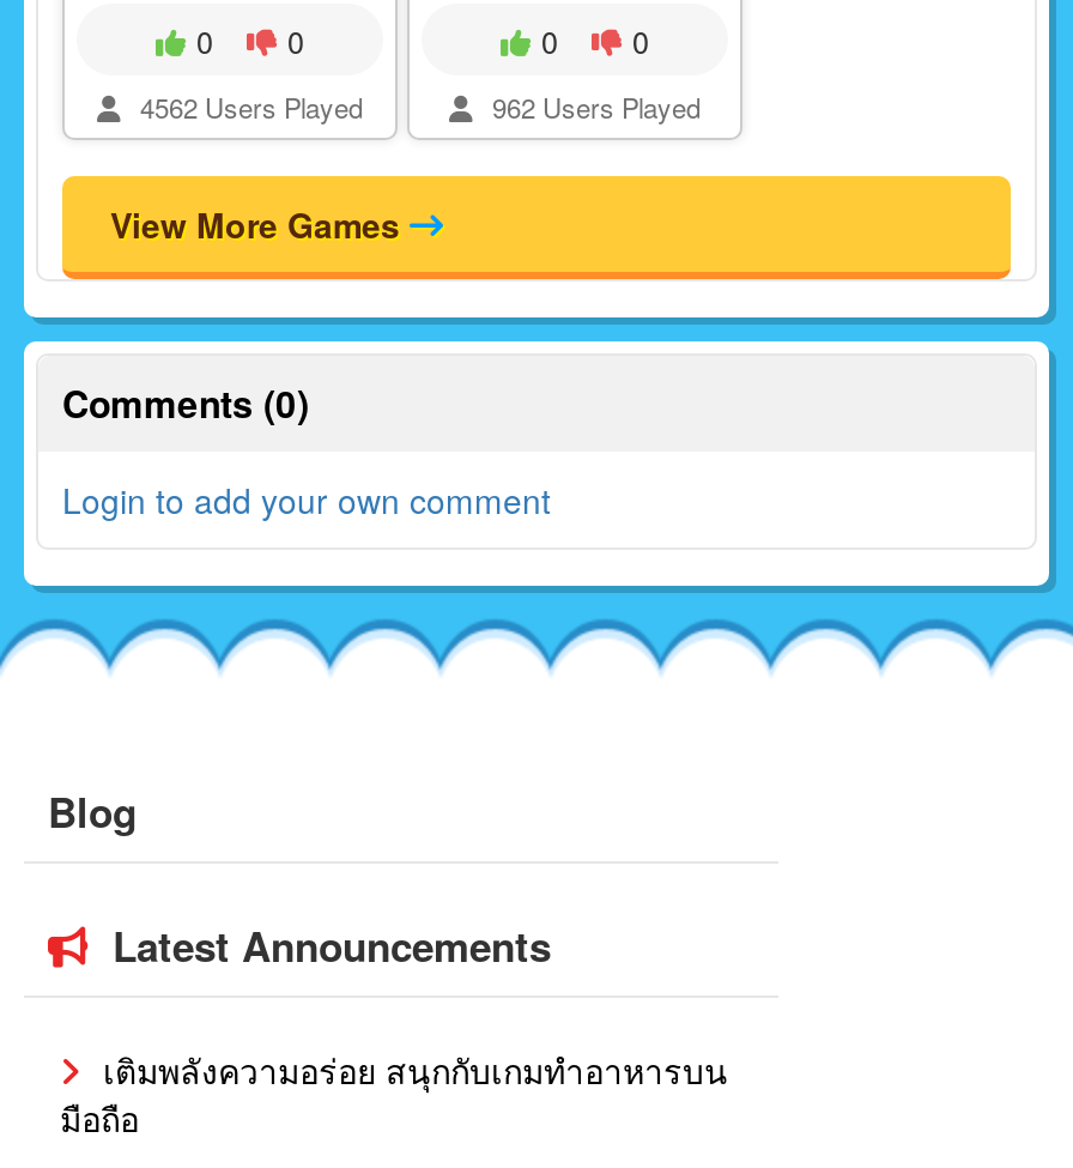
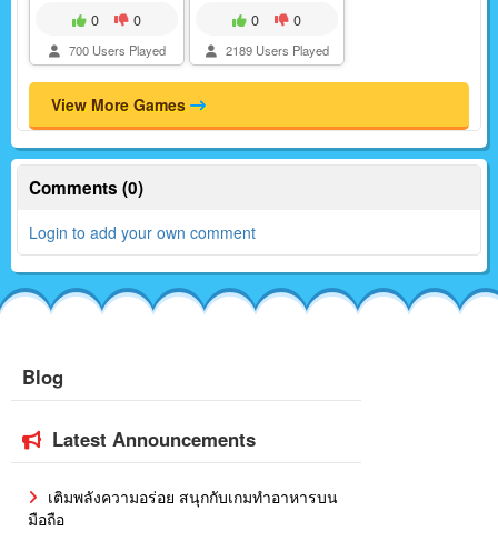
- 4562 Users Played
+ 700 Users Played

- 962 Users Played
+ 2189 Users Played
